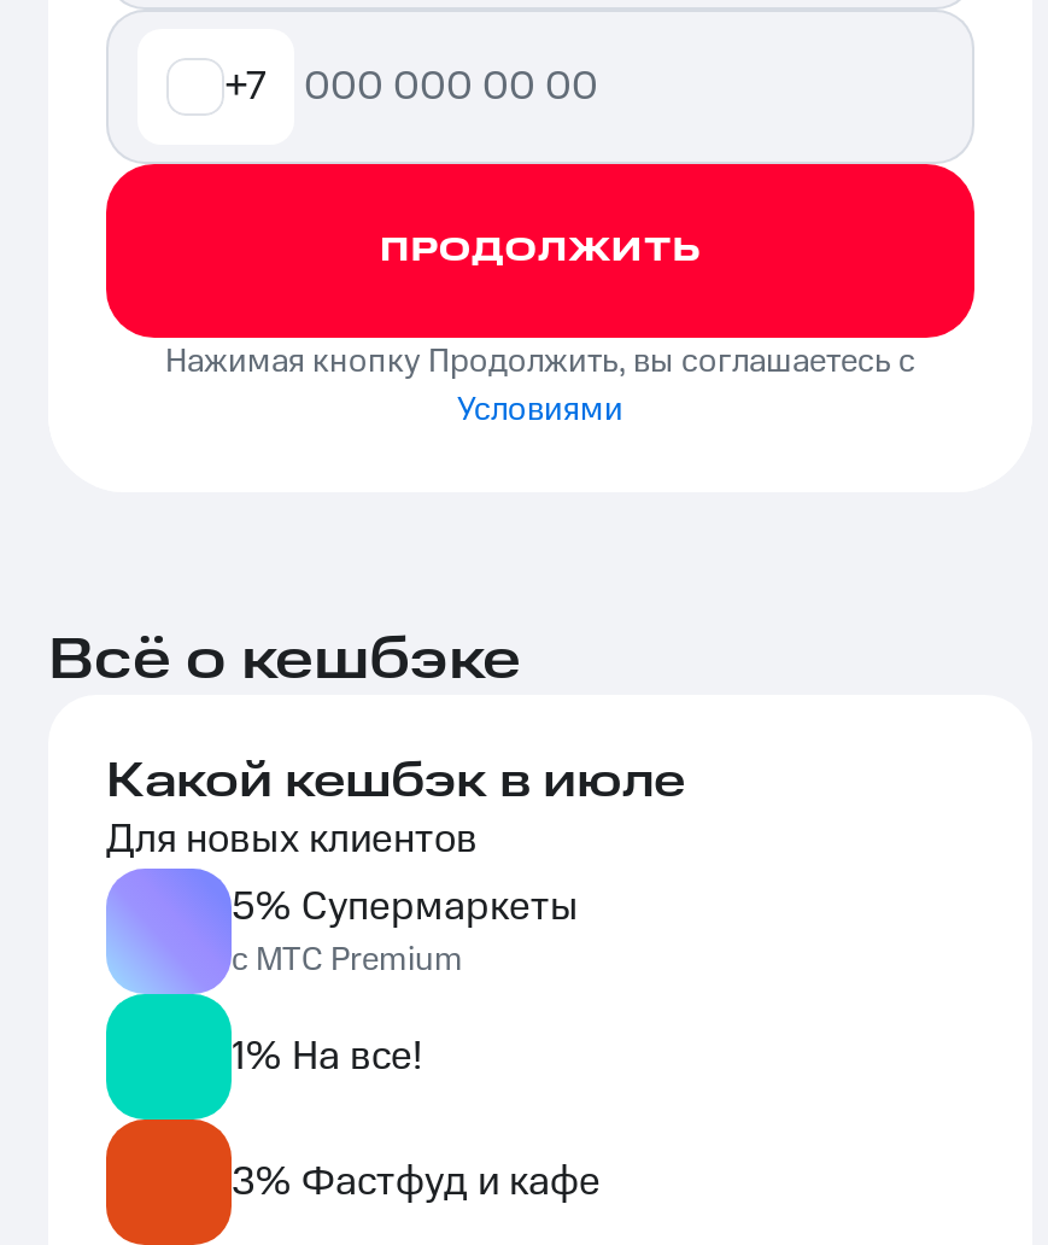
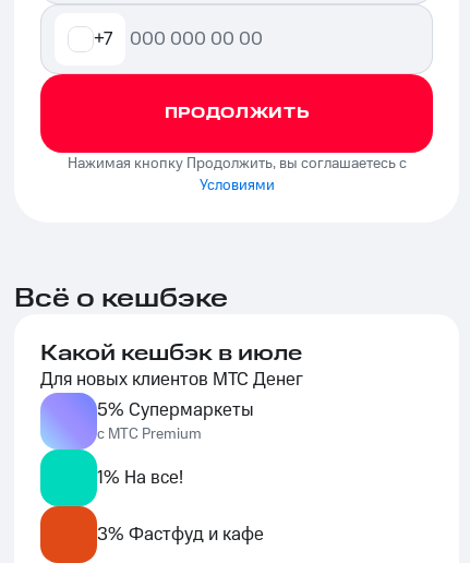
- Для новых клиентов
+ Для новых клиентов МТС Денег
